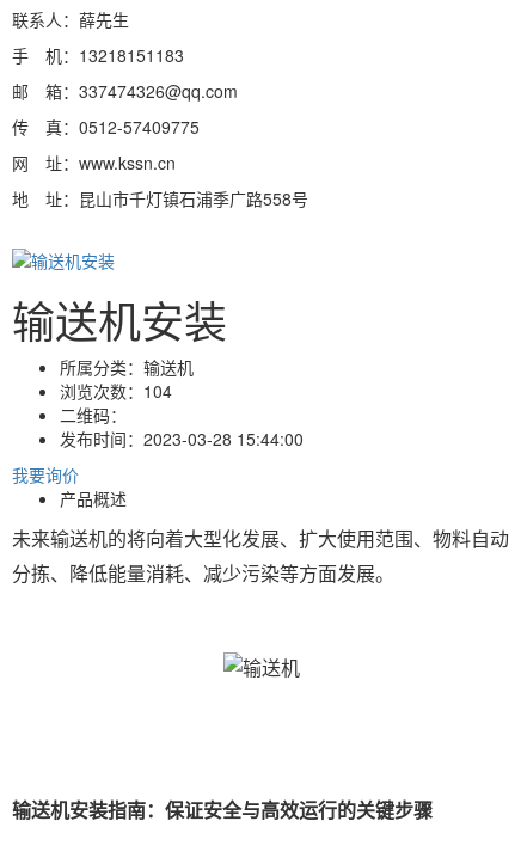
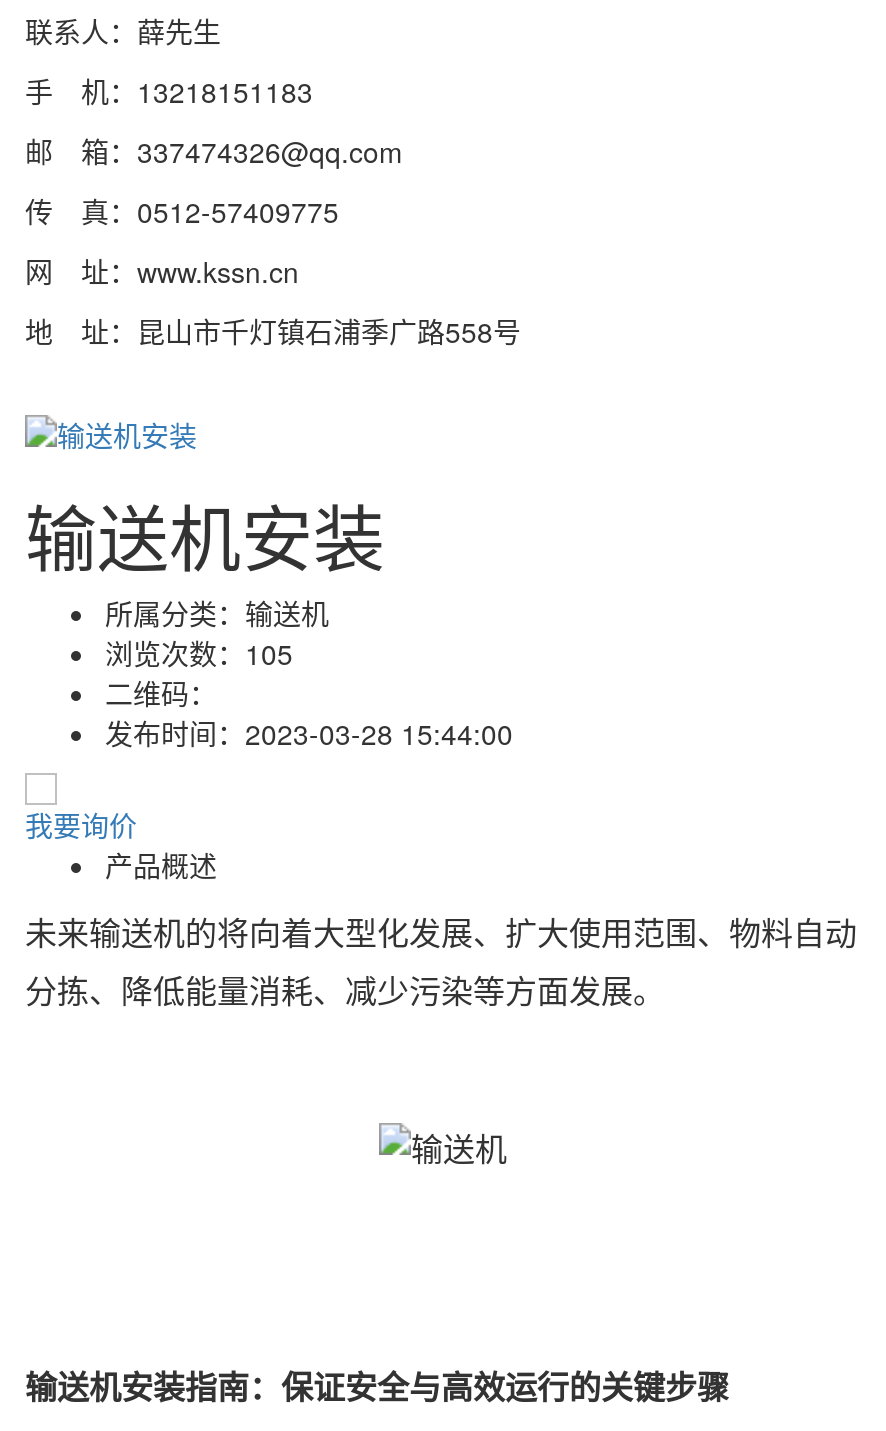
- 浏览次数：104
+ 浏览次数：105
